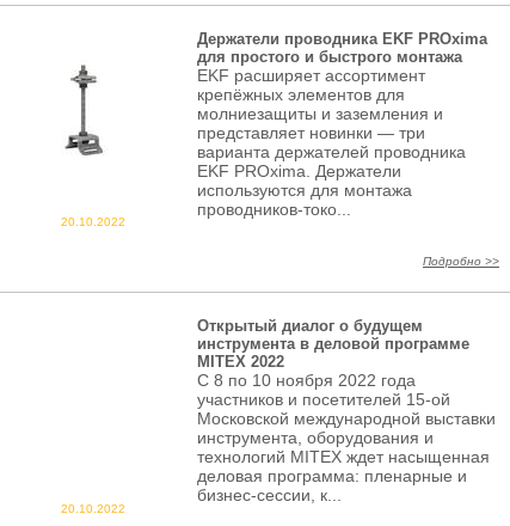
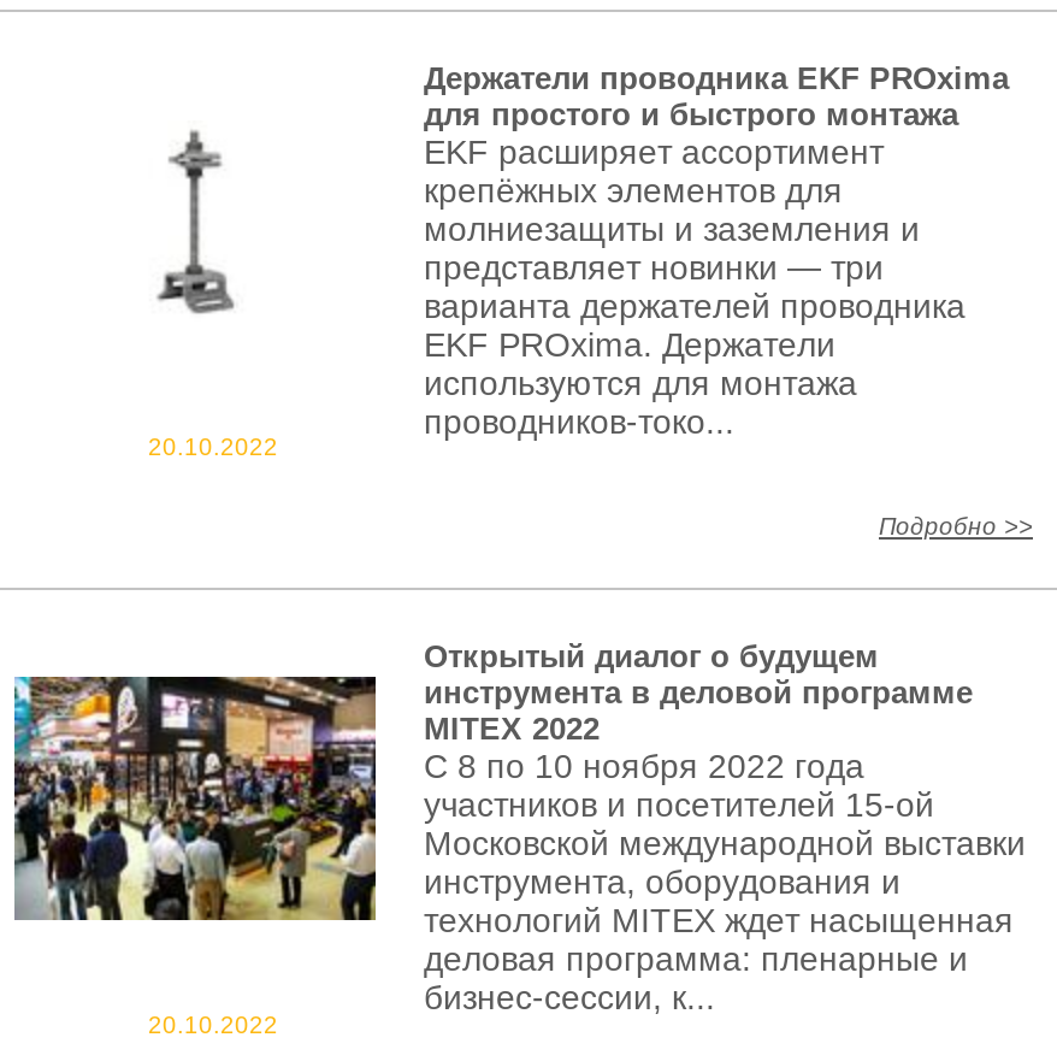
+ [image]
